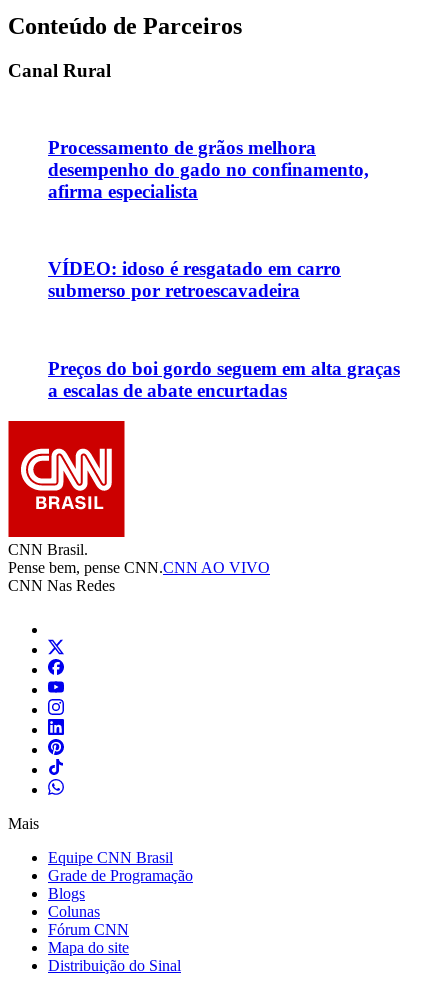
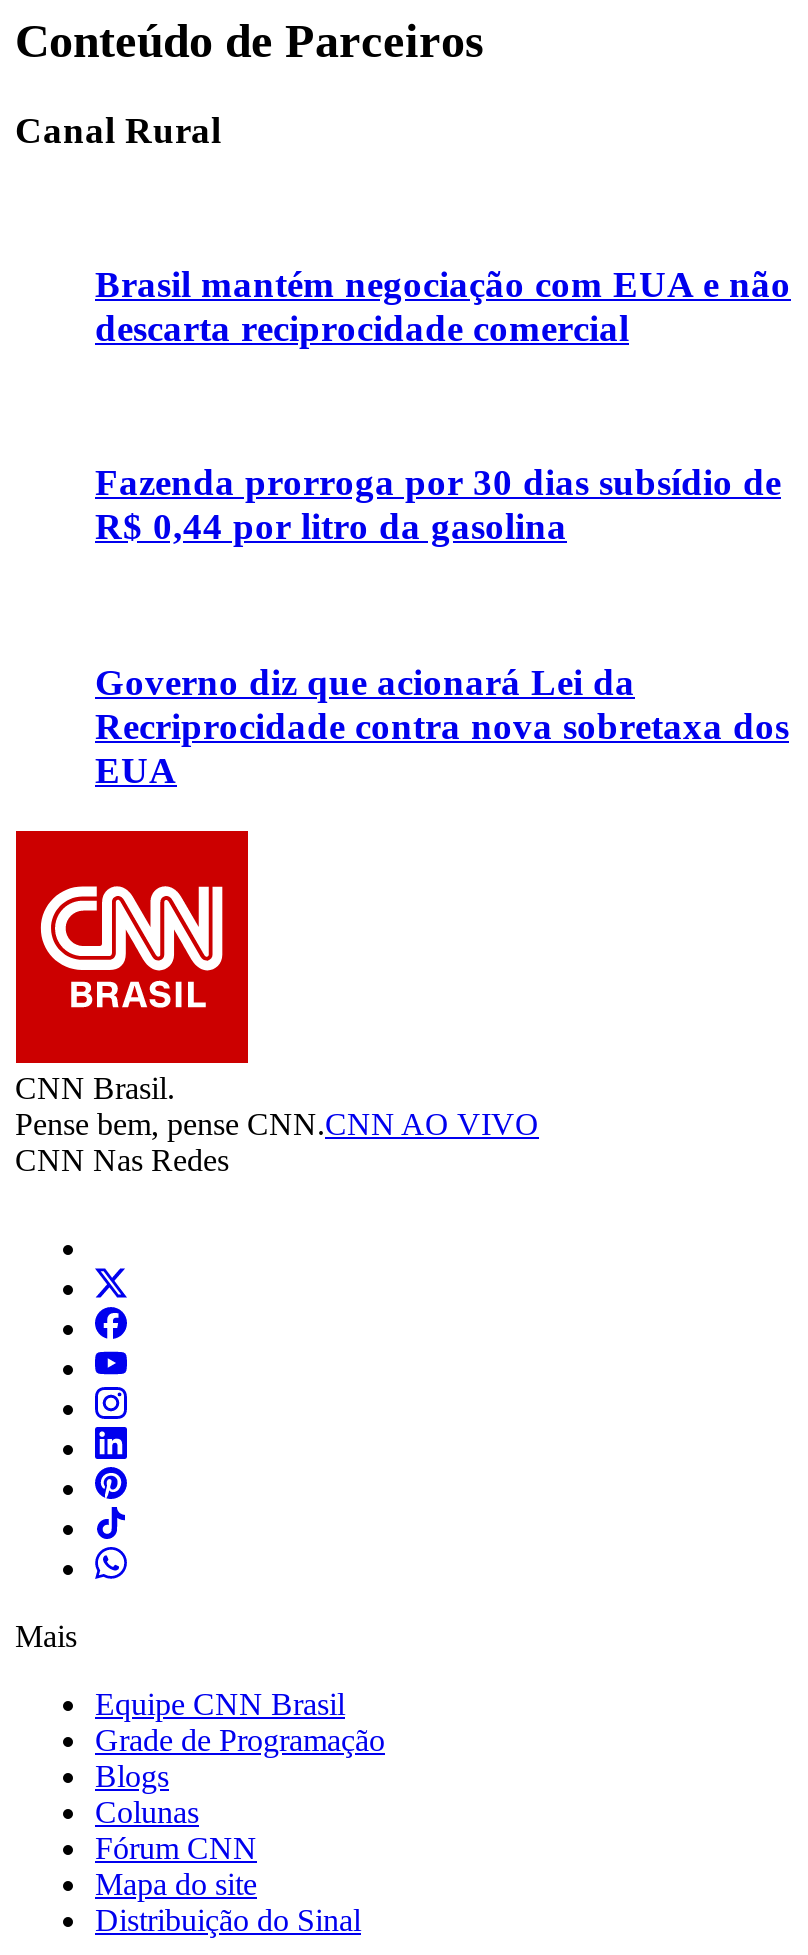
- Processamento de grãos melhora
- desempenho do gado no confinamento,
- afirma especialista
+ Brasil mantém negociação com EUA e não
+ descarta reciprocidade comercial

- VÍDEO: idoso é resgatado em carro
- submerso por retroescavadeira
+ Fazenda prorroga por 30 dias subsídio de
+ R$ 0,44 por litro da gasolina

- Preços do boi gordo seguem em alta graças
- a escalas de abate encurtadas
+ Governo diz que acionará Lei da
+ Recriprocidade contra nova sobretaxa dos
+ EUA
